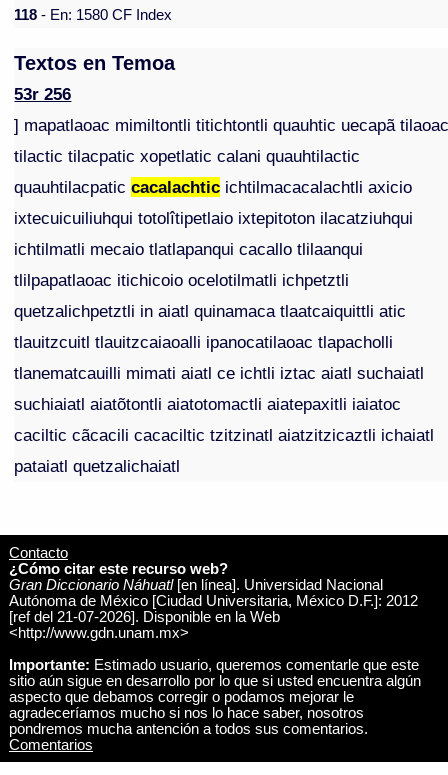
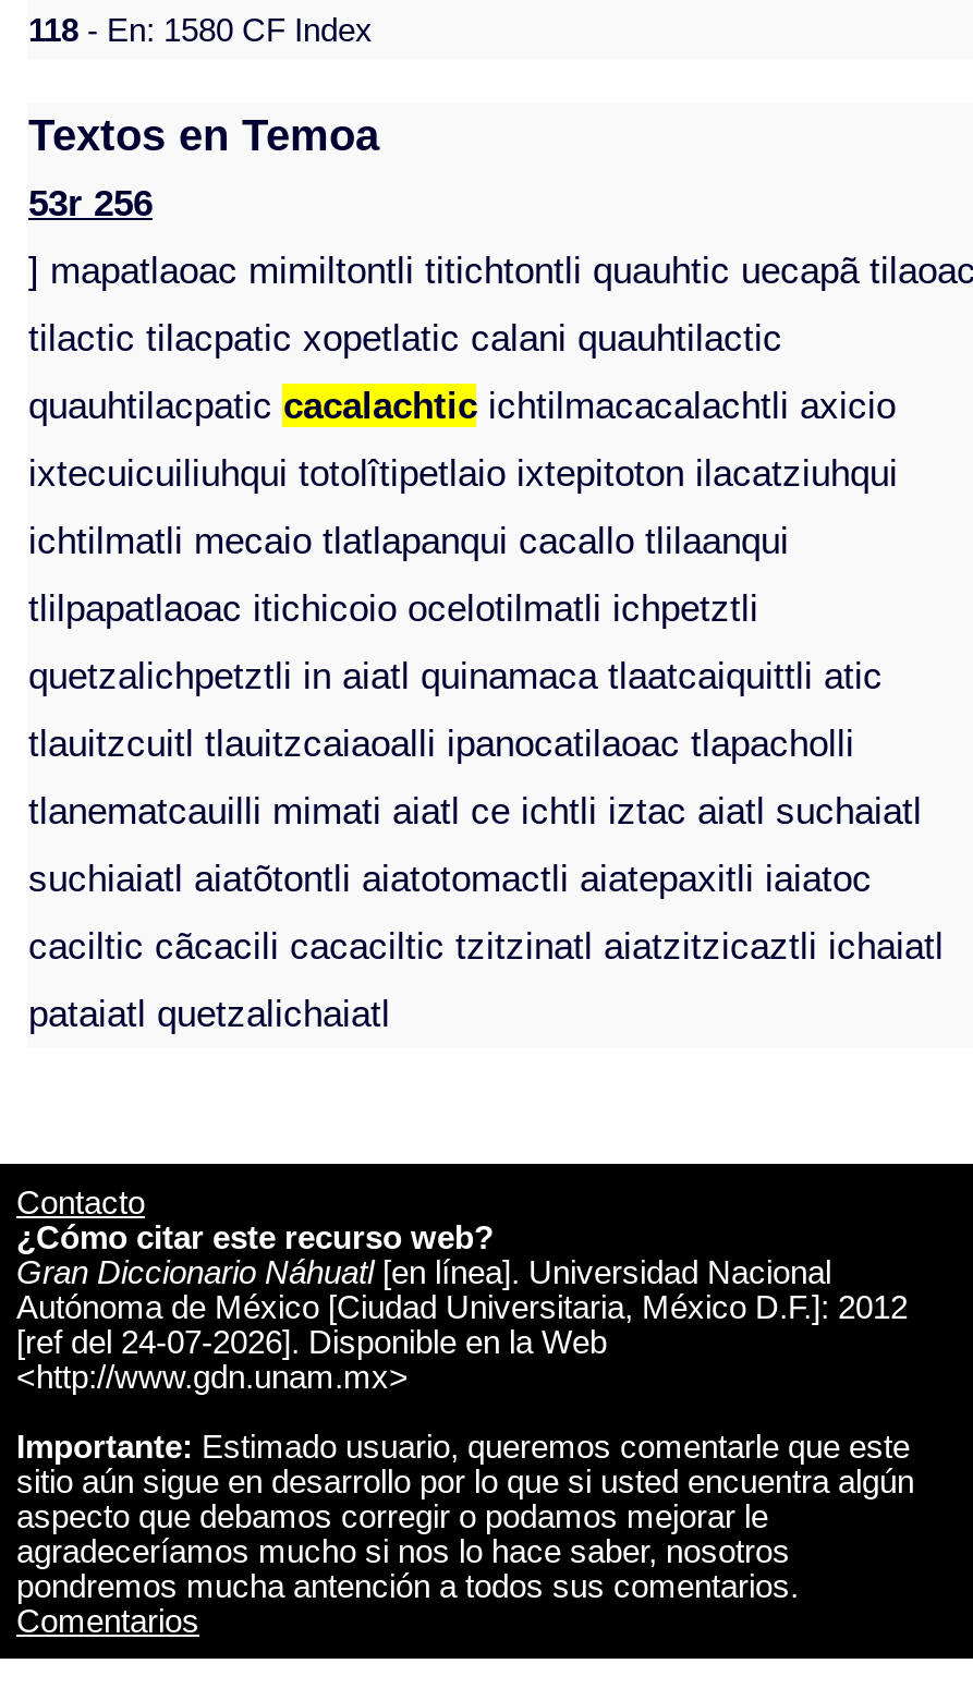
- [ref del 21-07-2026]. Disponible en la Web
+ [ref del 24-07-2026]. Disponible en la Web
